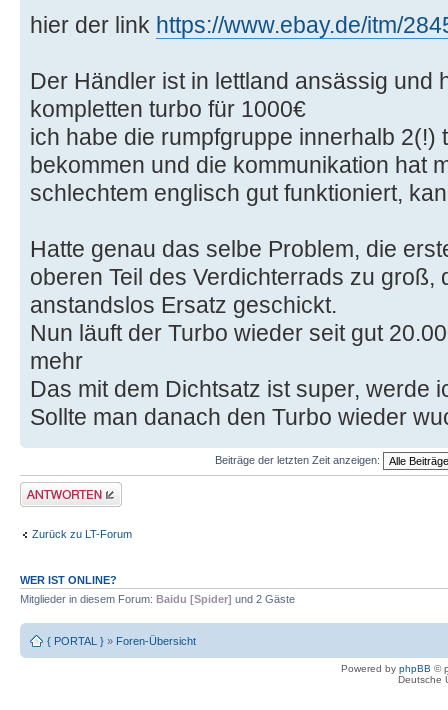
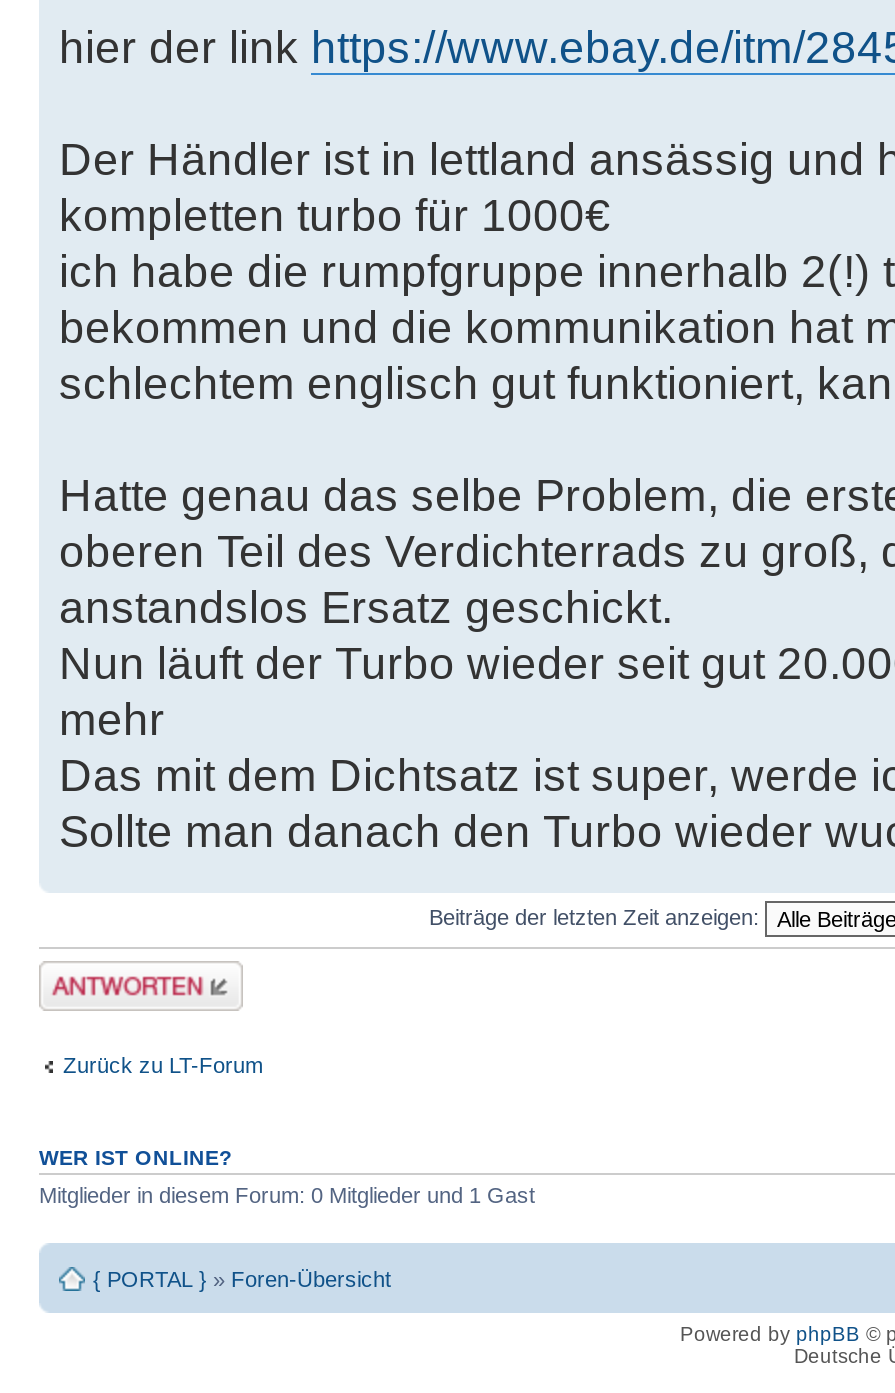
- Mitglieder in diesem Forum: Baidu [Spider] und 2 Gäste
+ Mitglieder in diesem Forum: 0 Mitglieder und 1 Gast
